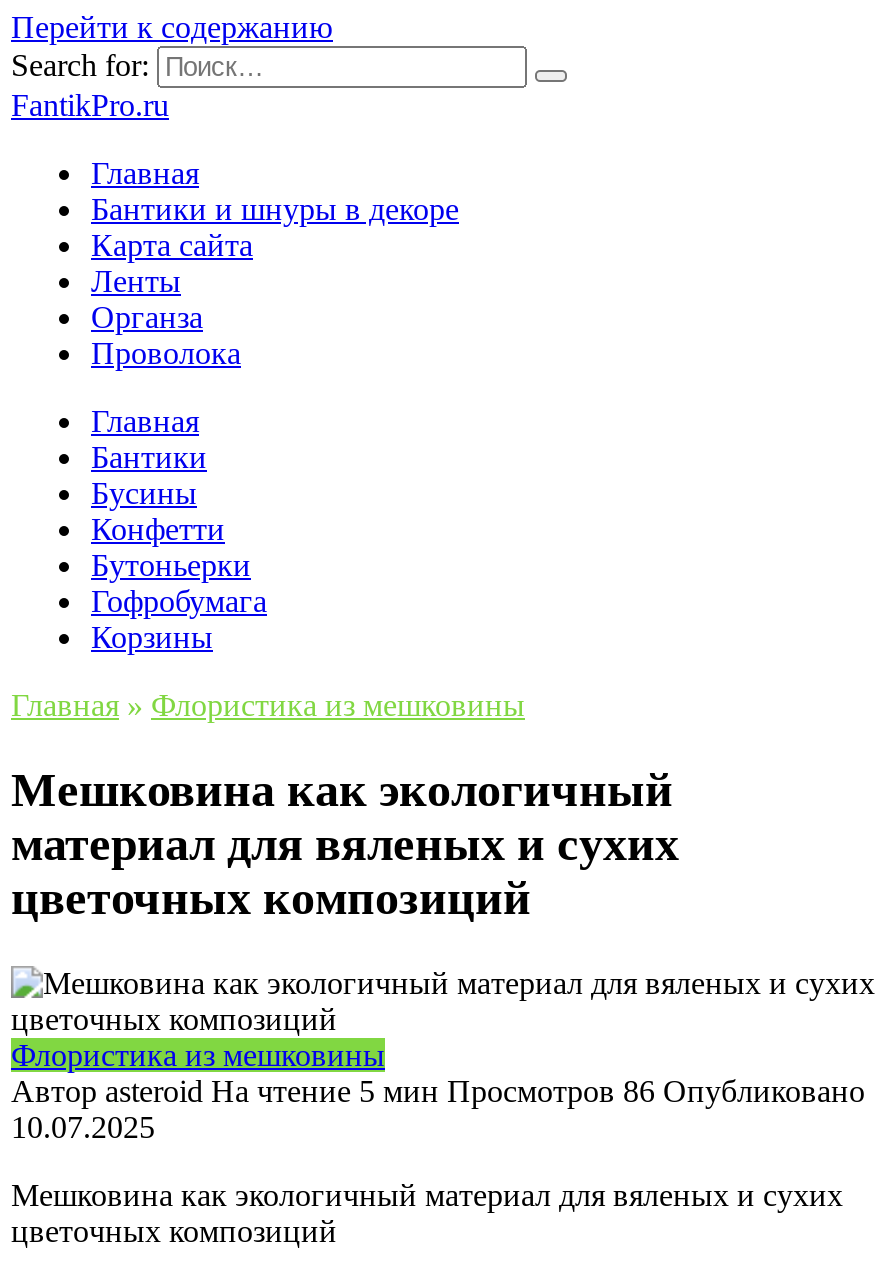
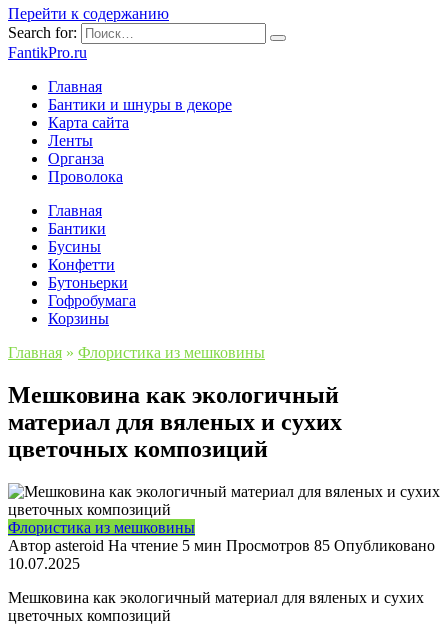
- Автор asteroid На чтение 5 мин Просмотров 86 Опубликовано
+ Автор asteroid На чтение 5 мин Просмотров 85 Опубликовано
